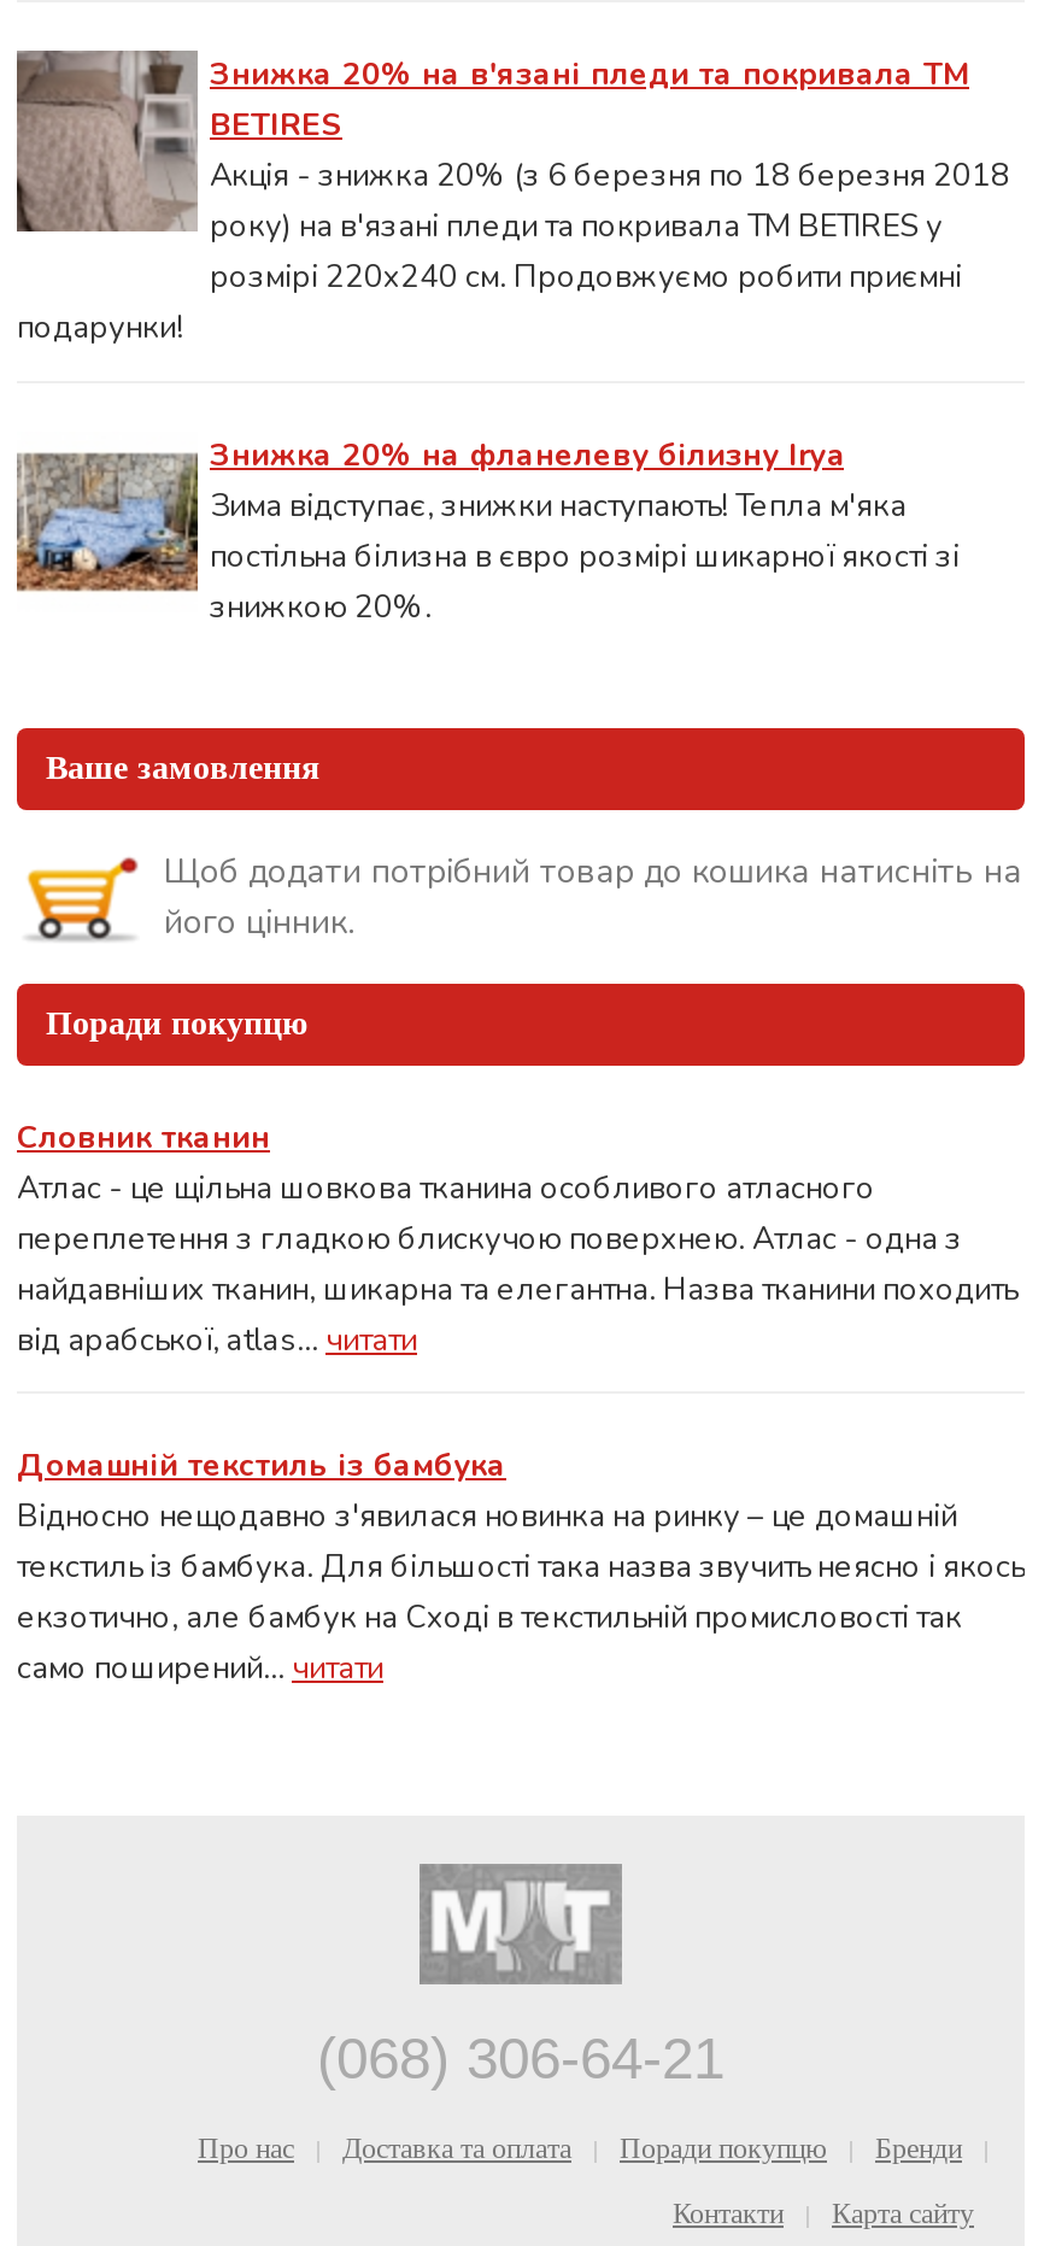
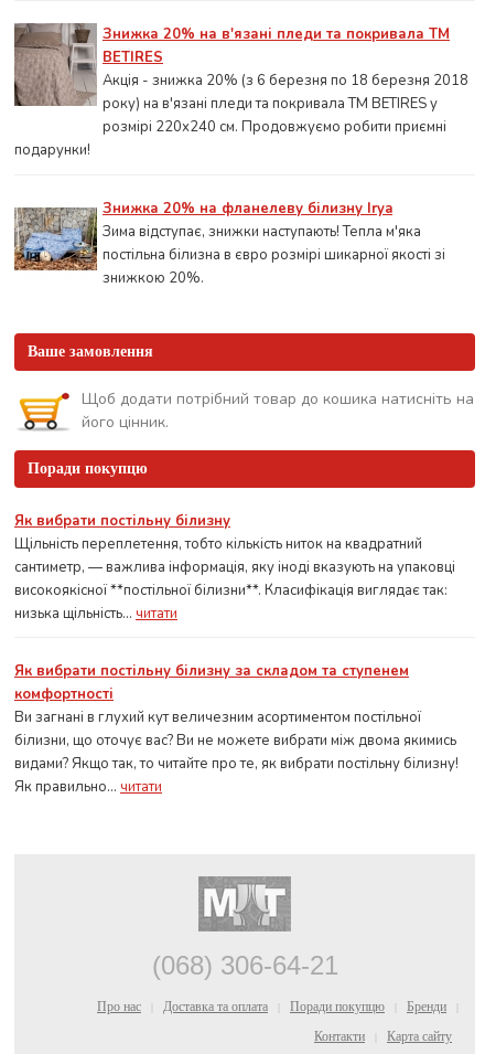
- Словник тканин
- Атлас - це щільна шовкова тканина особливого атласного
- переплетення з гладкою блискучою поверхнею. Атлас - одна з
- найдавніших тканин, шикарна та елегантна. Назва тканини походить
- від арабської, atlas... читати
+ Як вибрати постільну білизну
+ Щільність переплетення, тобто кількість ниток на квадратний
+ сантиметр, — важлива інформація, яку іноді вказують на упаковці
+ високоякісної **постільної білизни**. Класифікація виглядає так:
+ низька щільність... читати

- Домашній текстиль із бамбука
- Відносно нещодавно з'явилася новинка на ринку – це домашній
- текстиль із бамбука. Для більшості така назва звучить неясно і якось
- екзотично, але бамбук на Сході в текстильній промисловості так
- само поширений... читати
+ Як вибрати постільну білизну за складом та ступенем
+ комфортності
+ Ви загнані в глухий кут величезним асортиментом постільної
+ білизни, що оточує вас? Ви не можете вибрати між двома якимись
+ видами? Якщо так, то читайте про те, як вибрати постільну білизну!
+ Як правильно... читати
